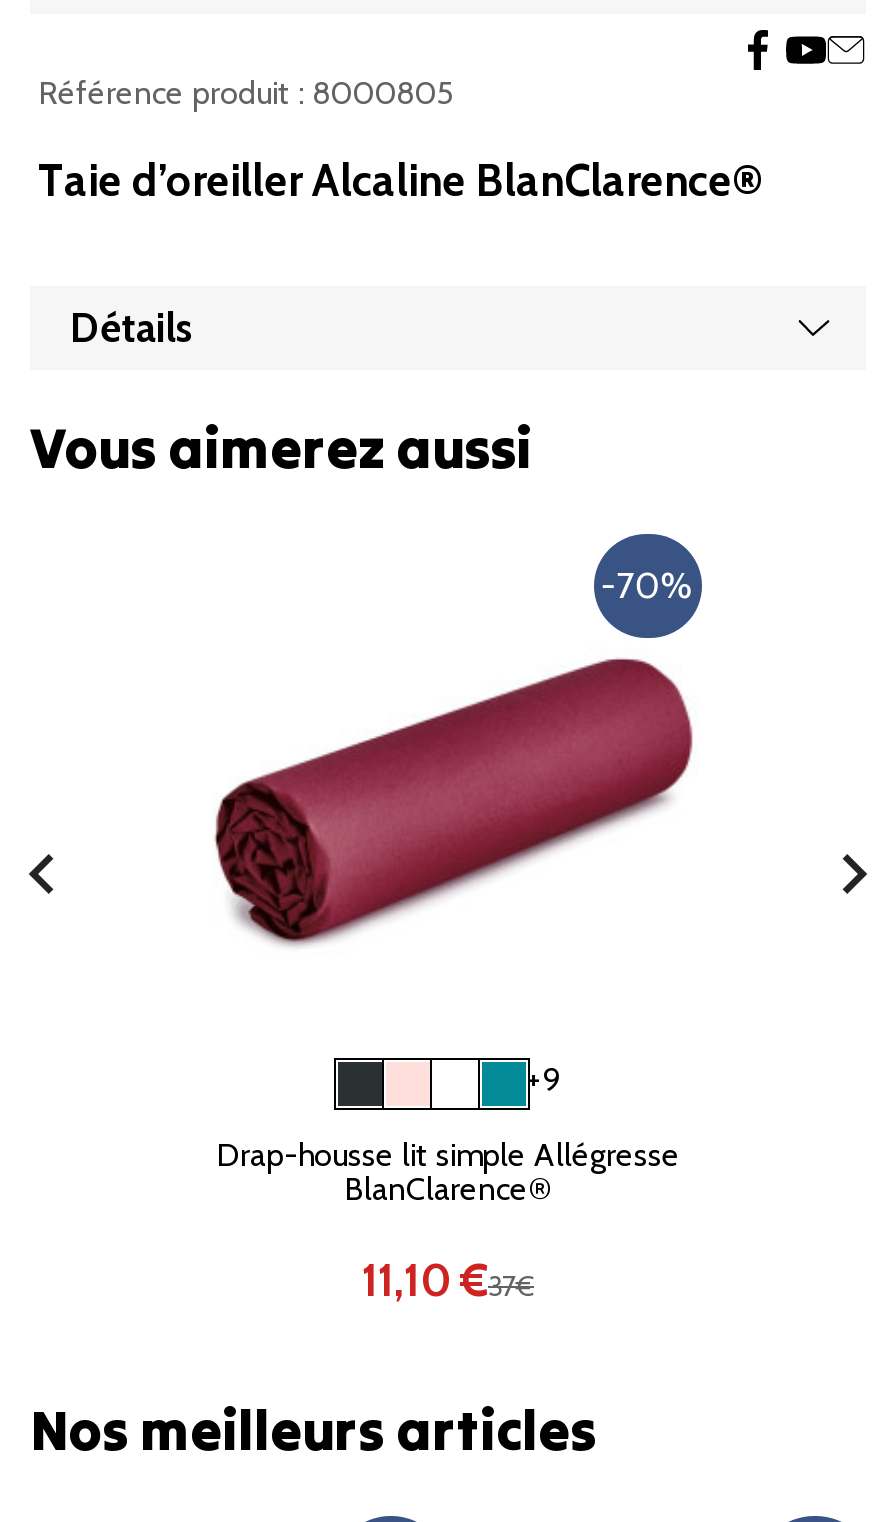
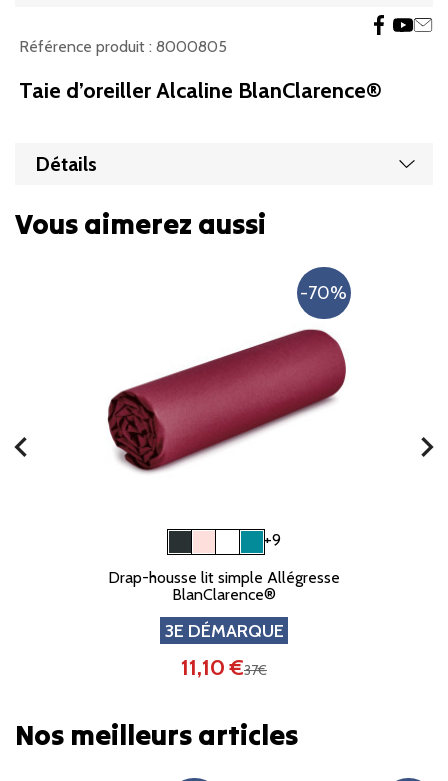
+ 3E DÉMARQUE
